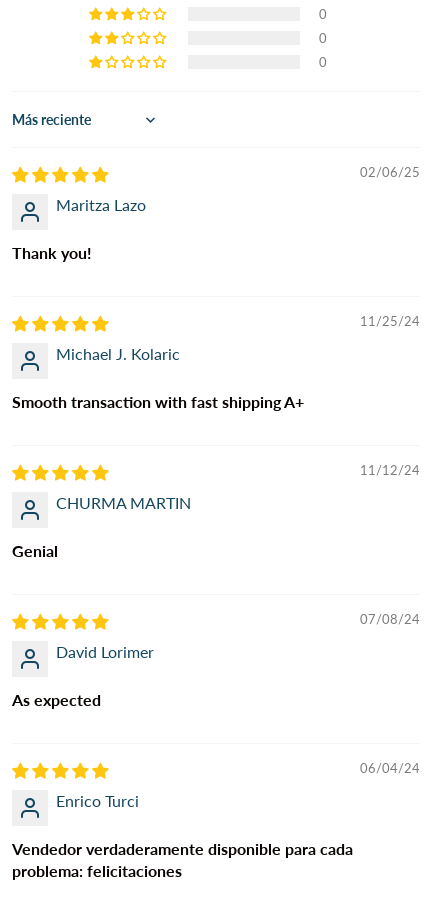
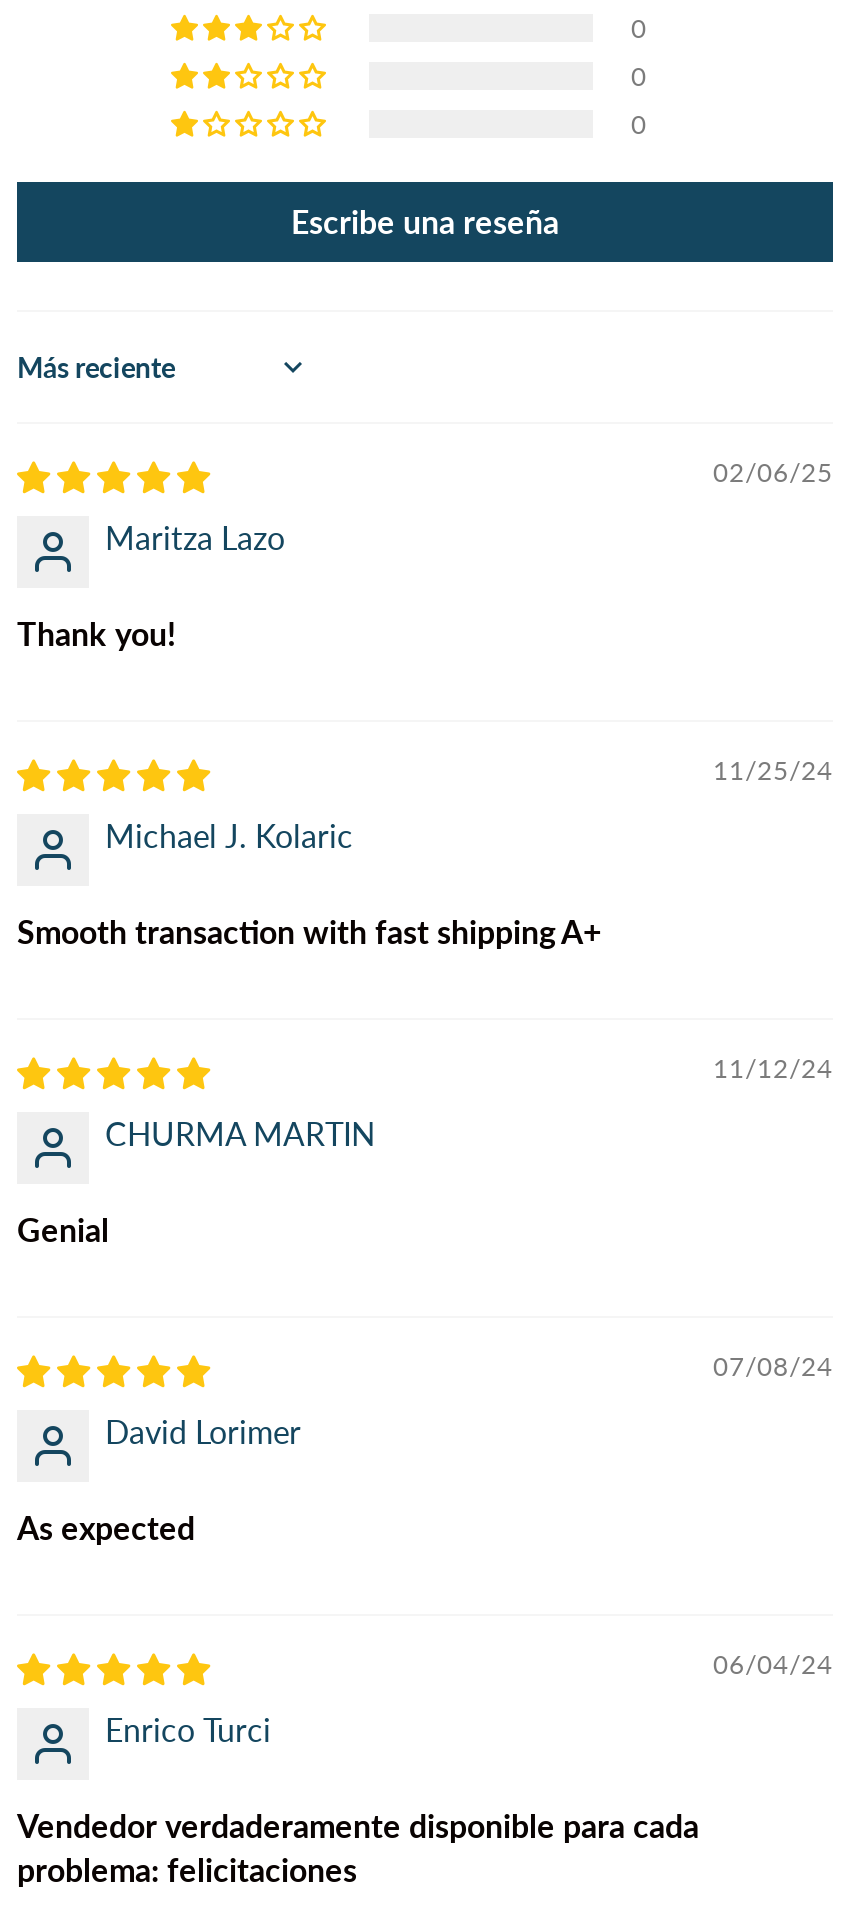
+ Escribe una reseña
